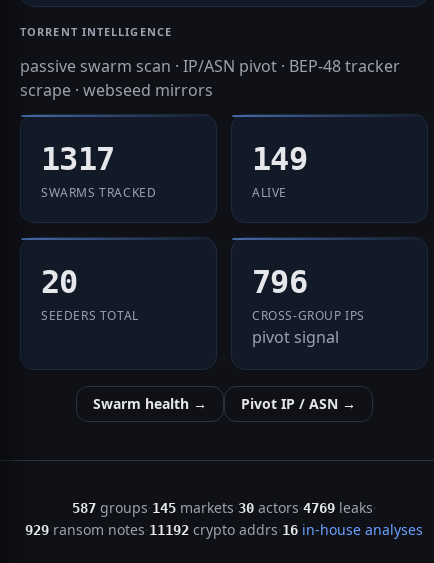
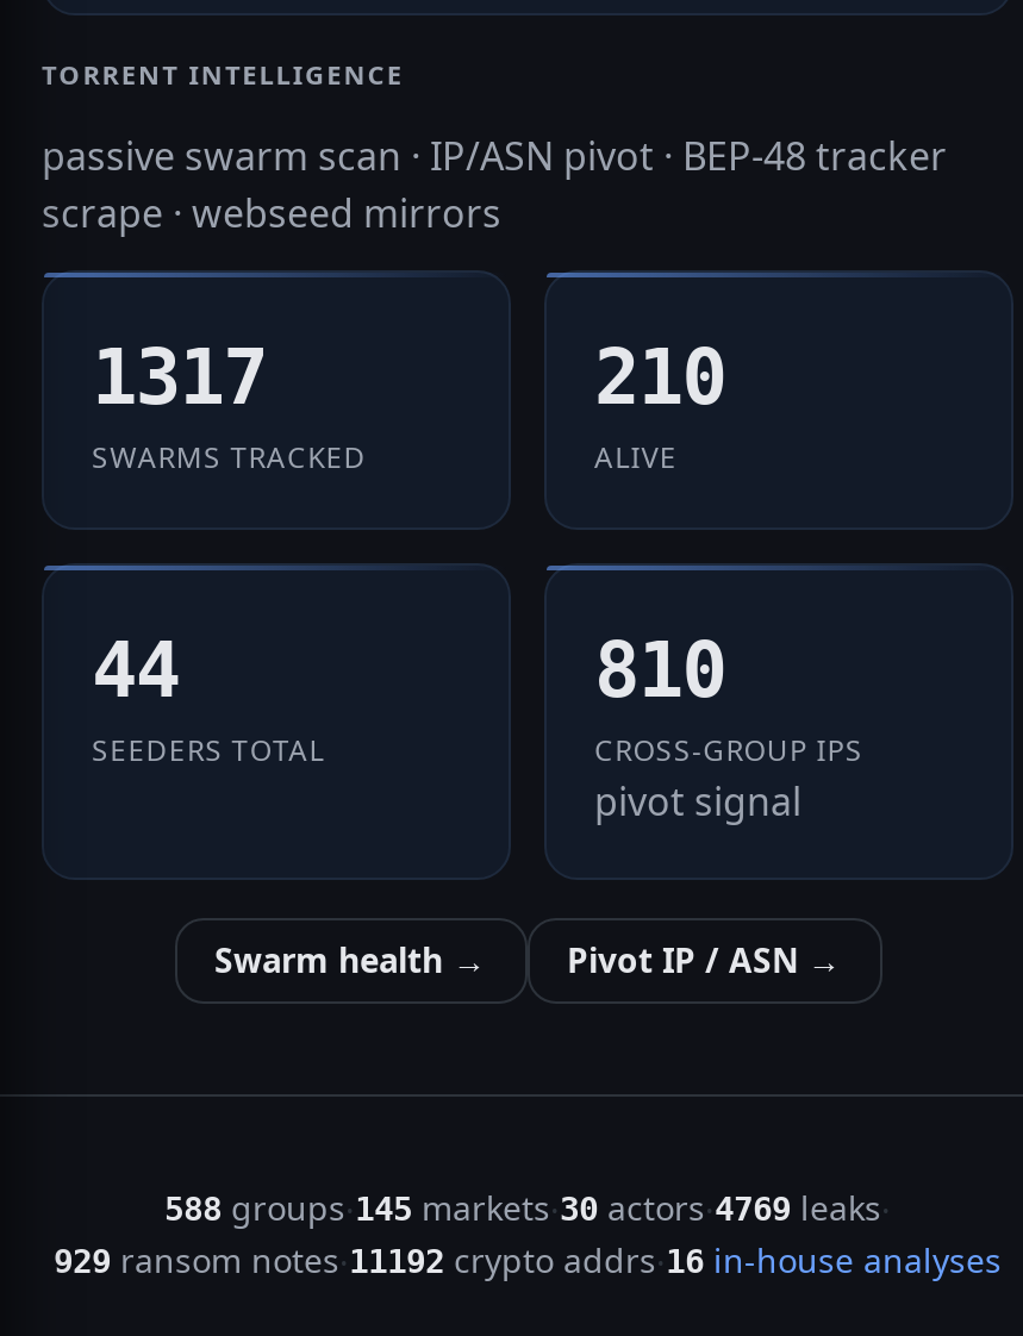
- 149
+ 210

- 20
+ 44

- 796
+ 810

- 587 groups · 145 markets · 30 actors · 4769 leaks ·
+ 588 groups · 145 markets · 30 actors · 4769 leaks ·
